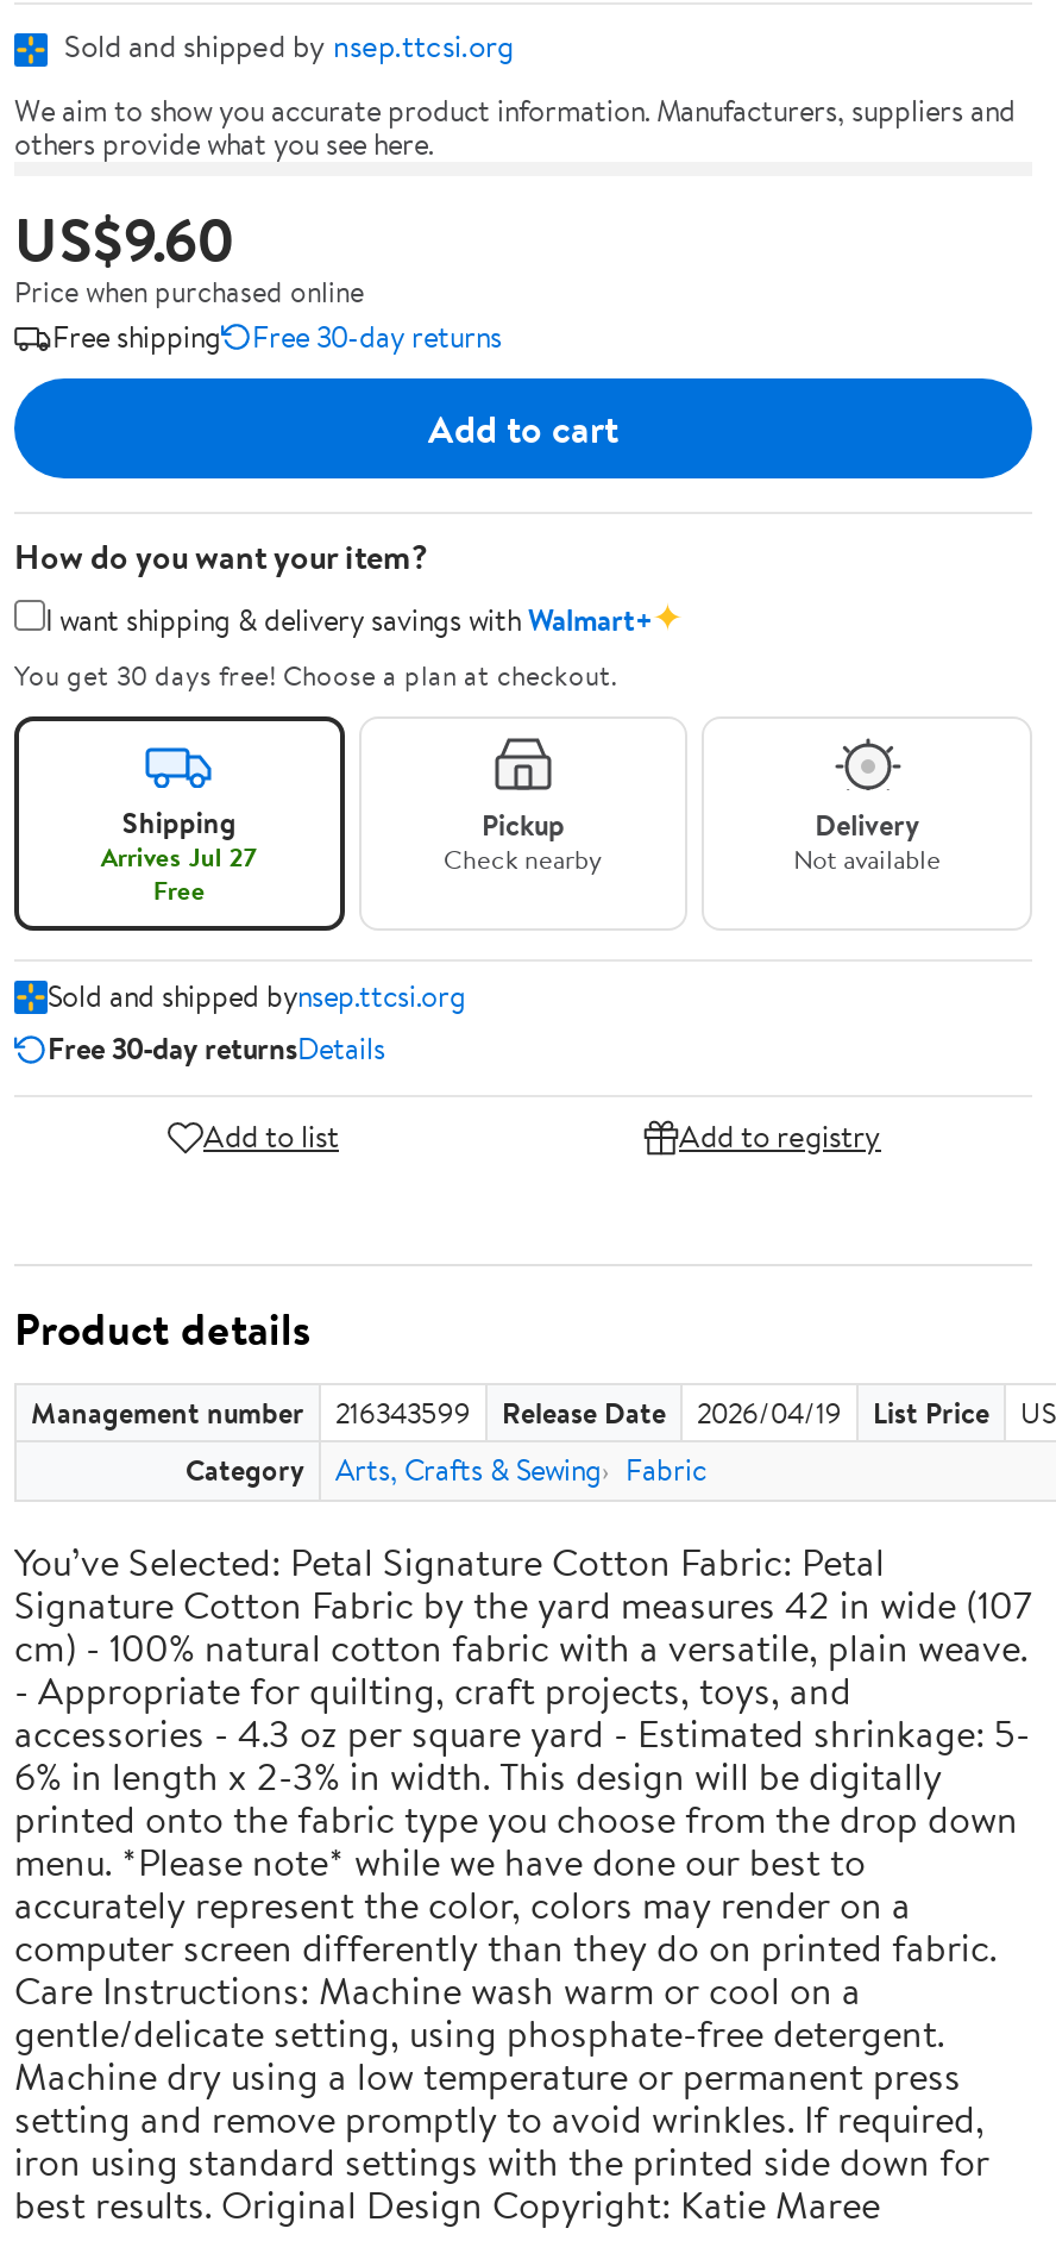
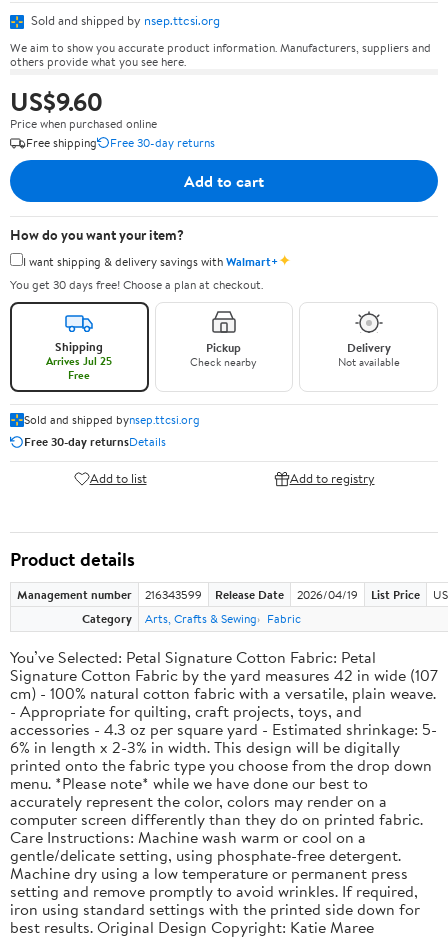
- Arrives Jul 27
+ Arrives Jul 25
